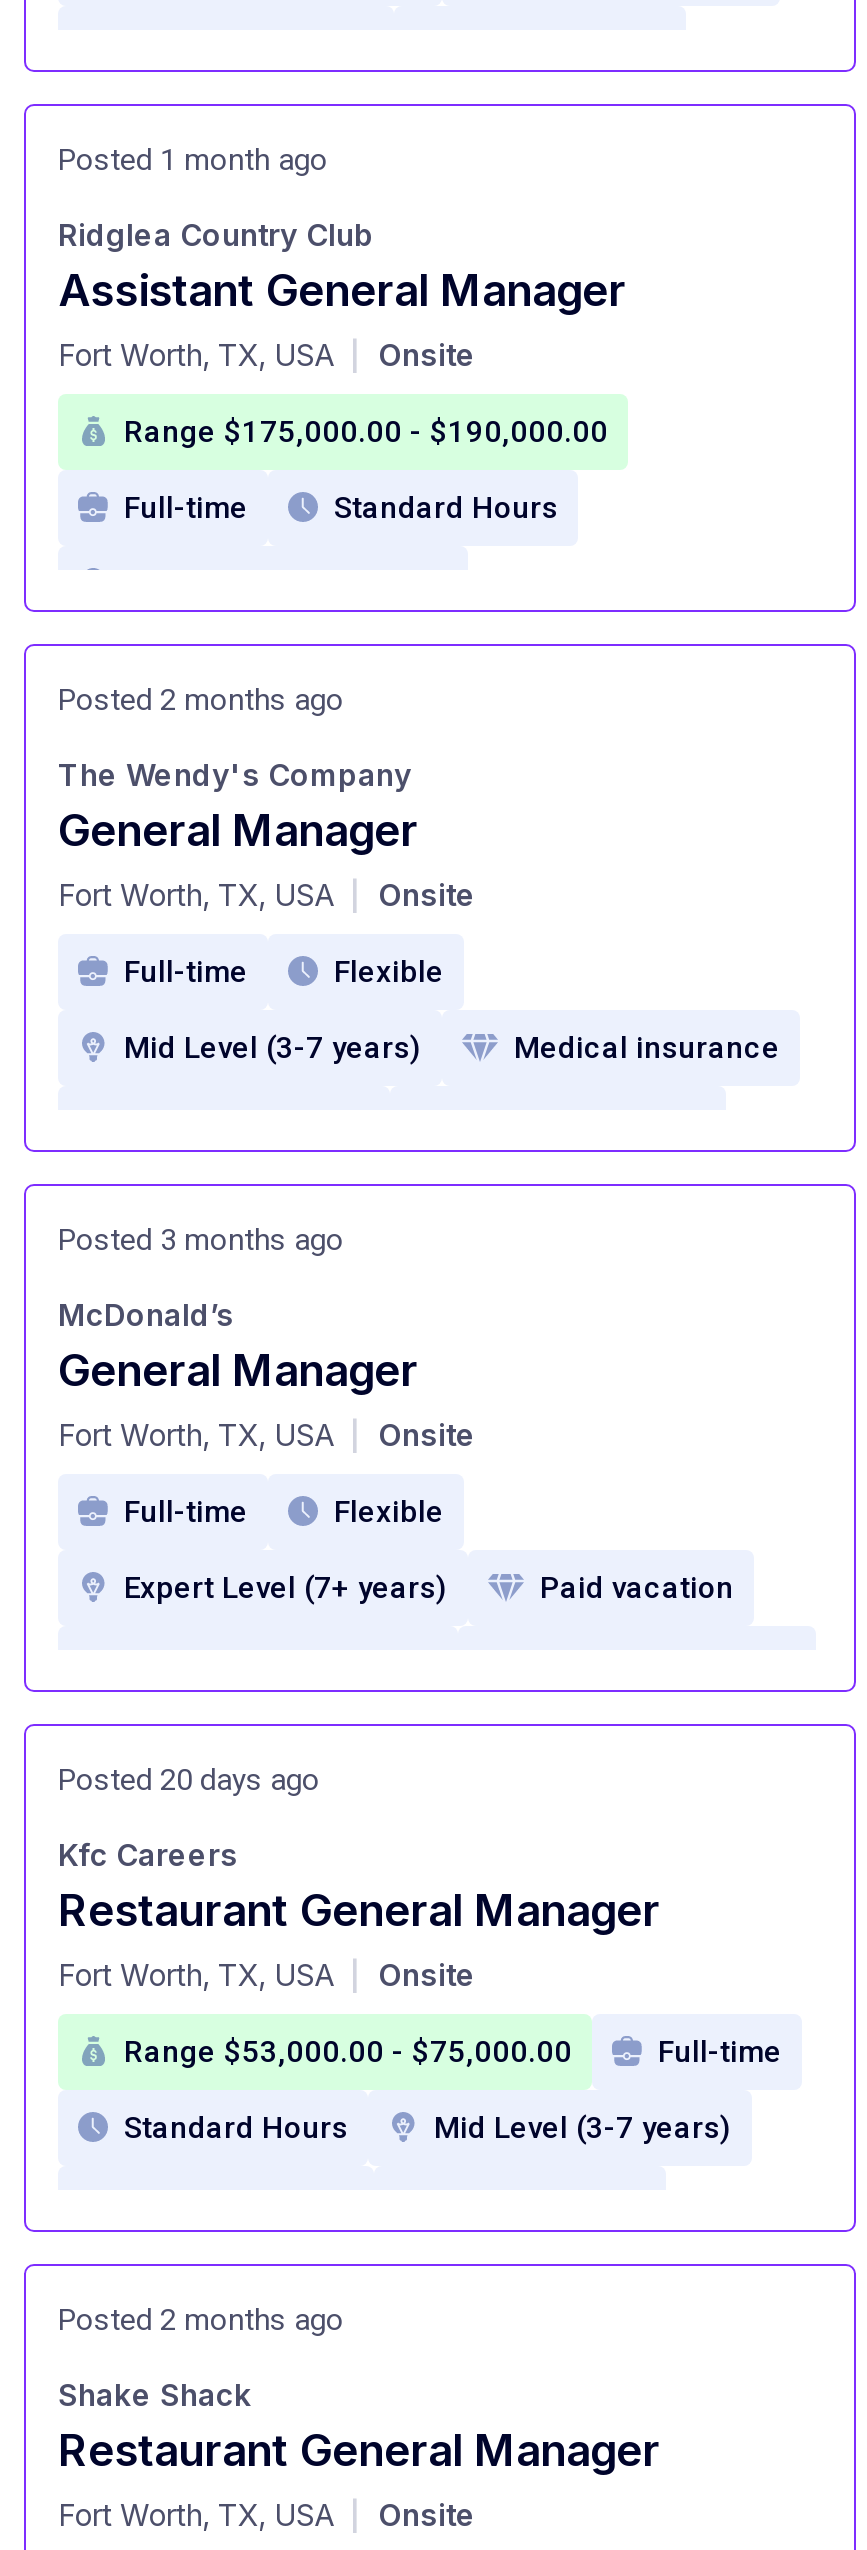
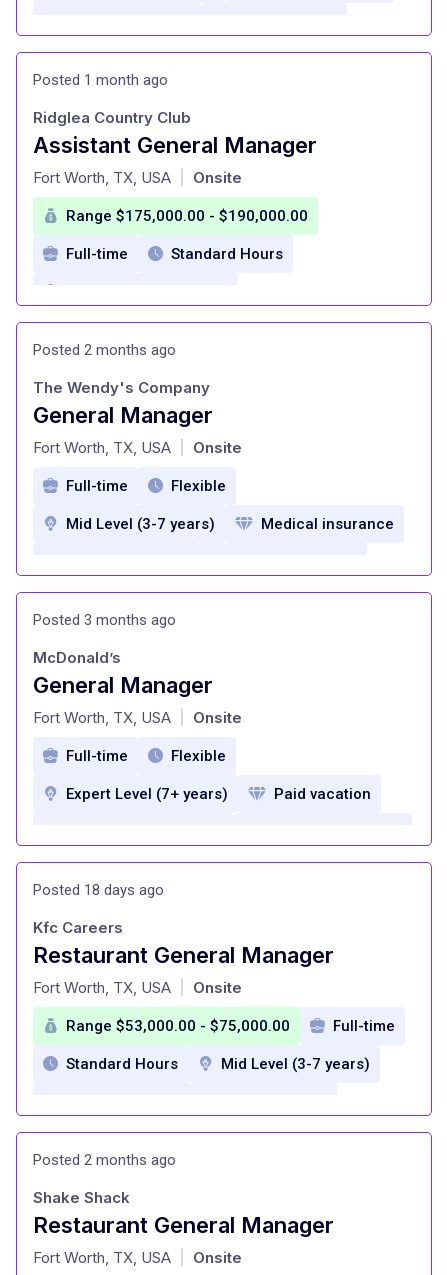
- Posted 20 days ago
+ Posted 18 days ago
